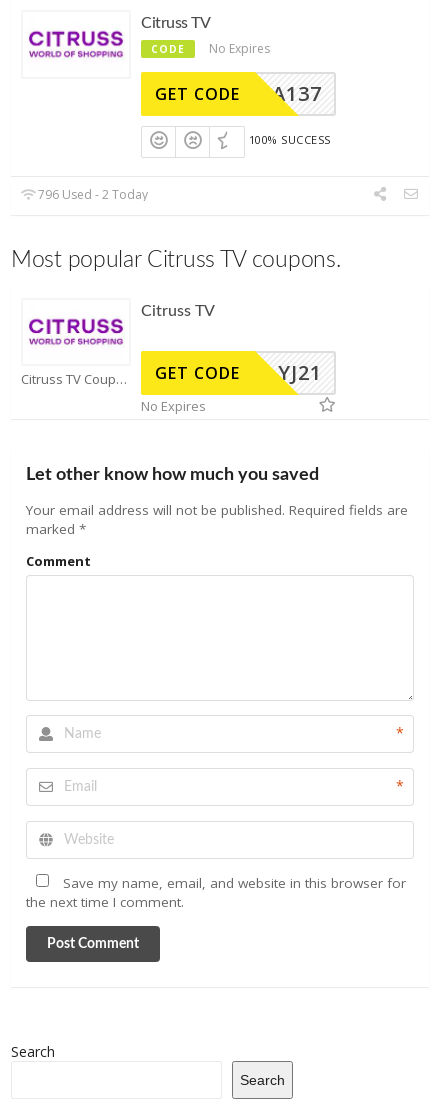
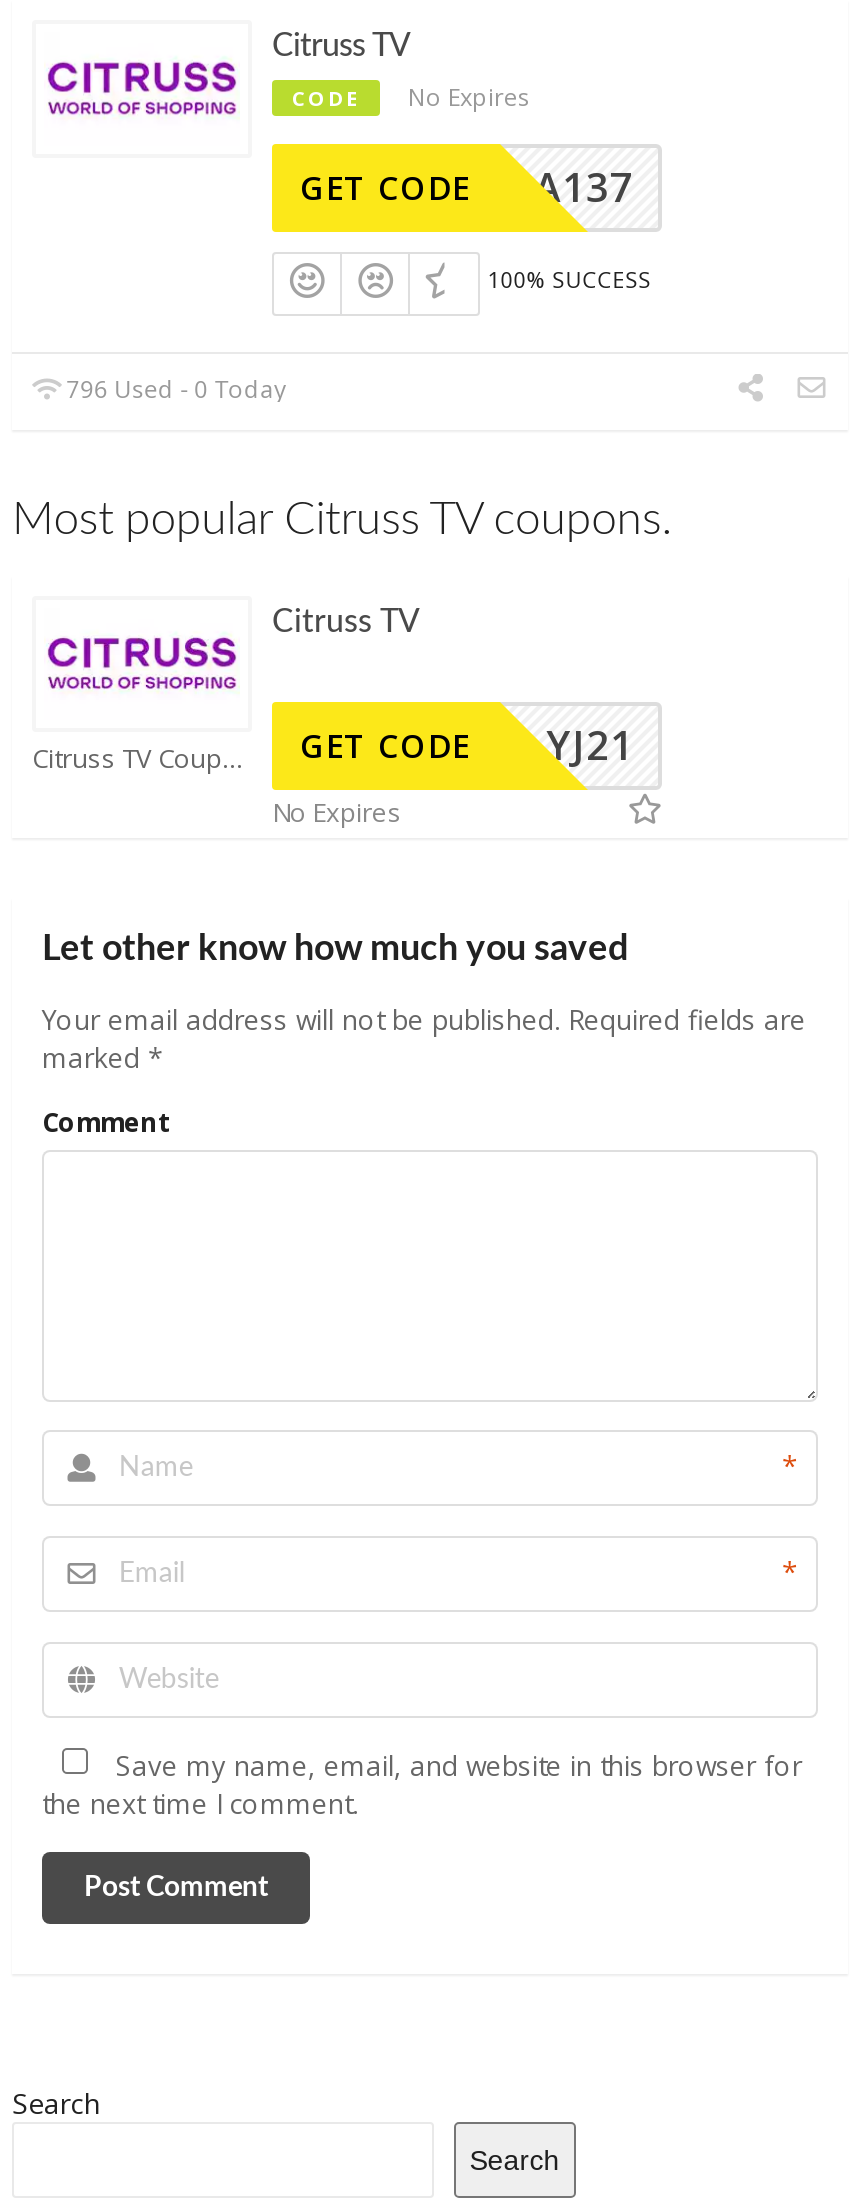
- 796 Used - 2 Today
+ 796 Used - 0 Today
